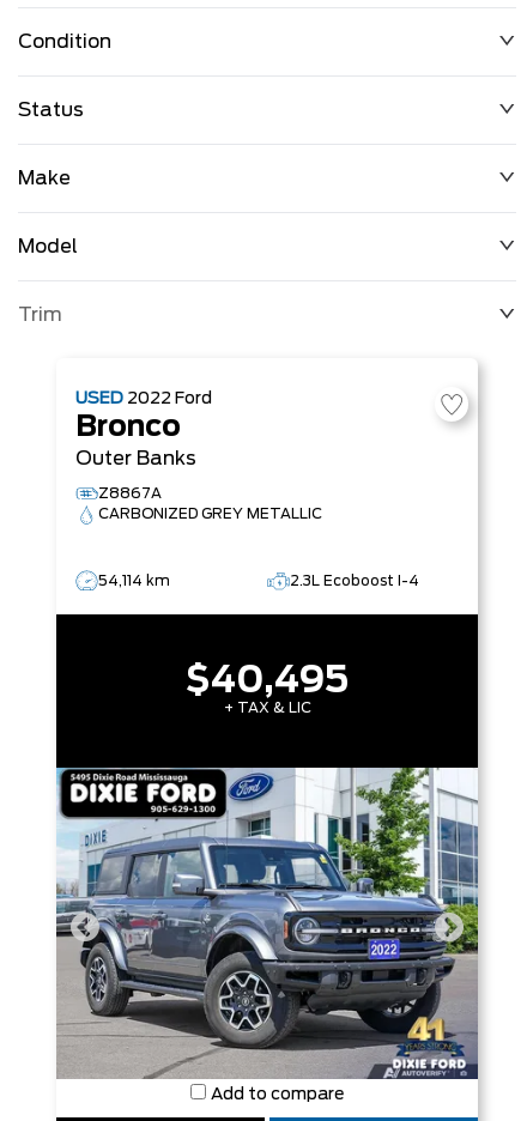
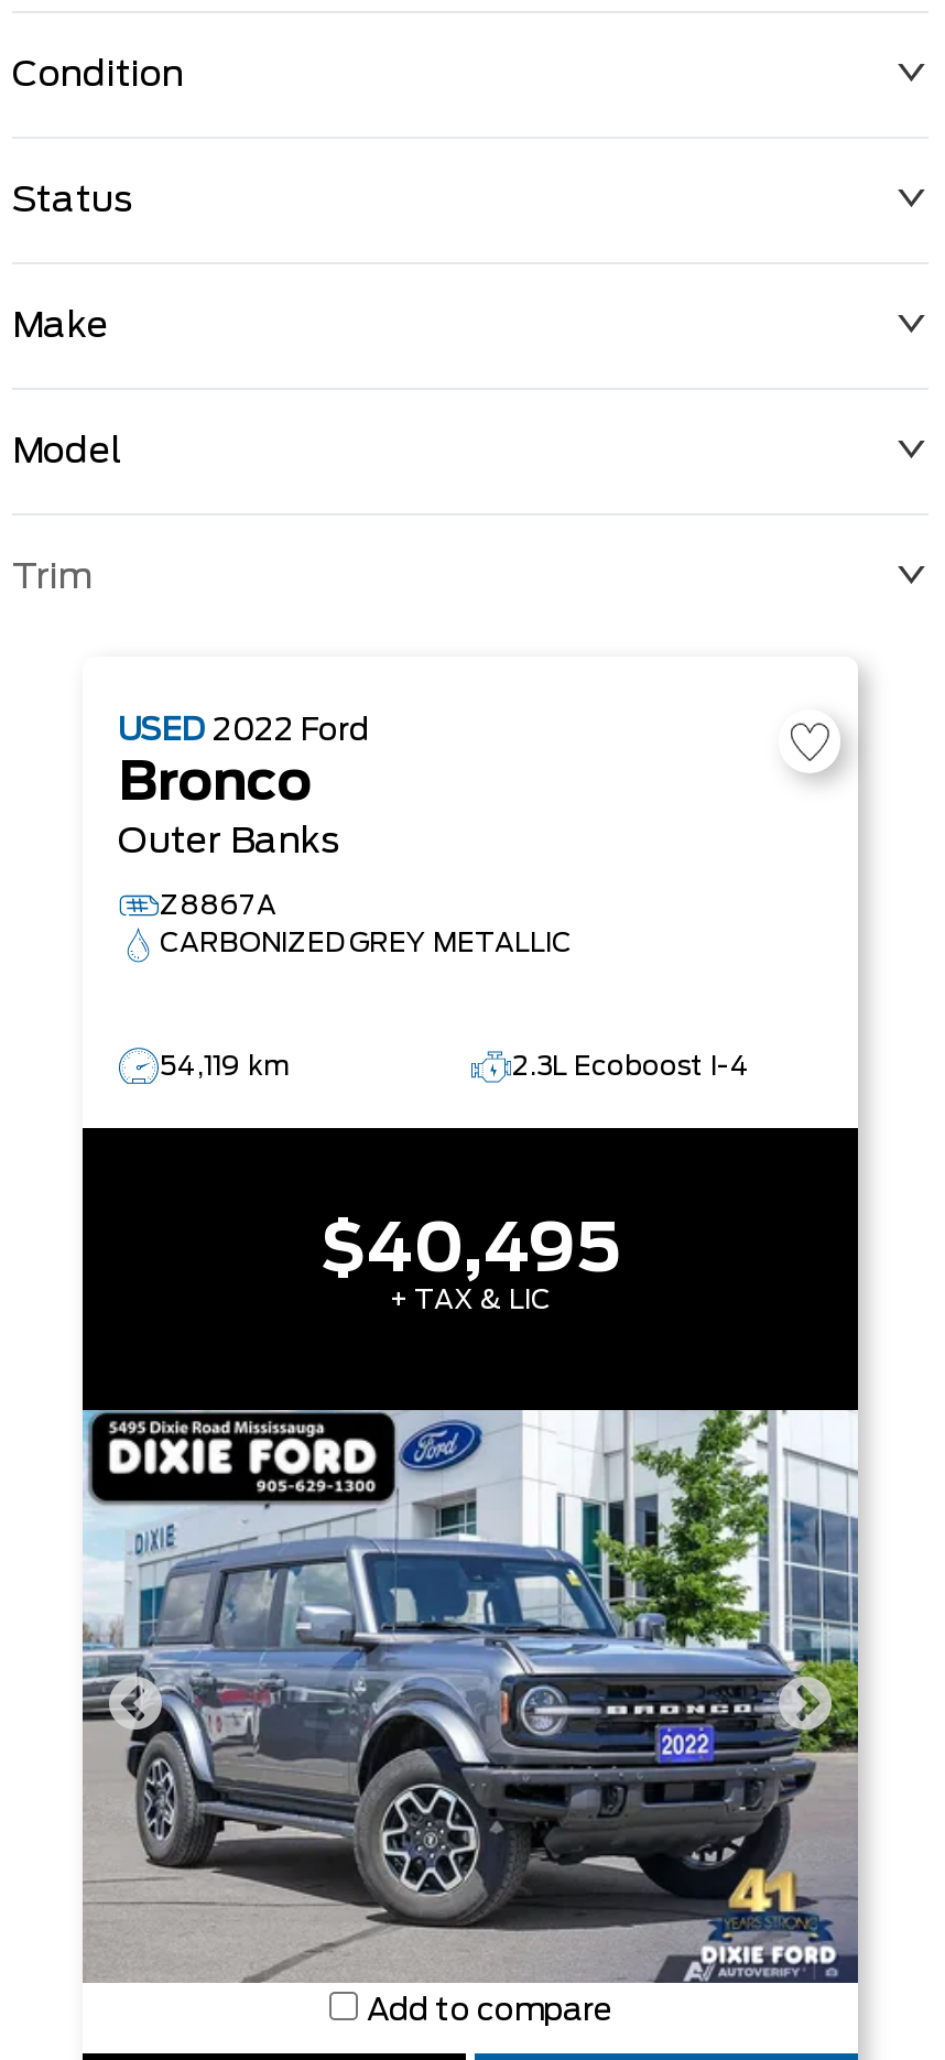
- 54,114 km
+ 54,119 km
